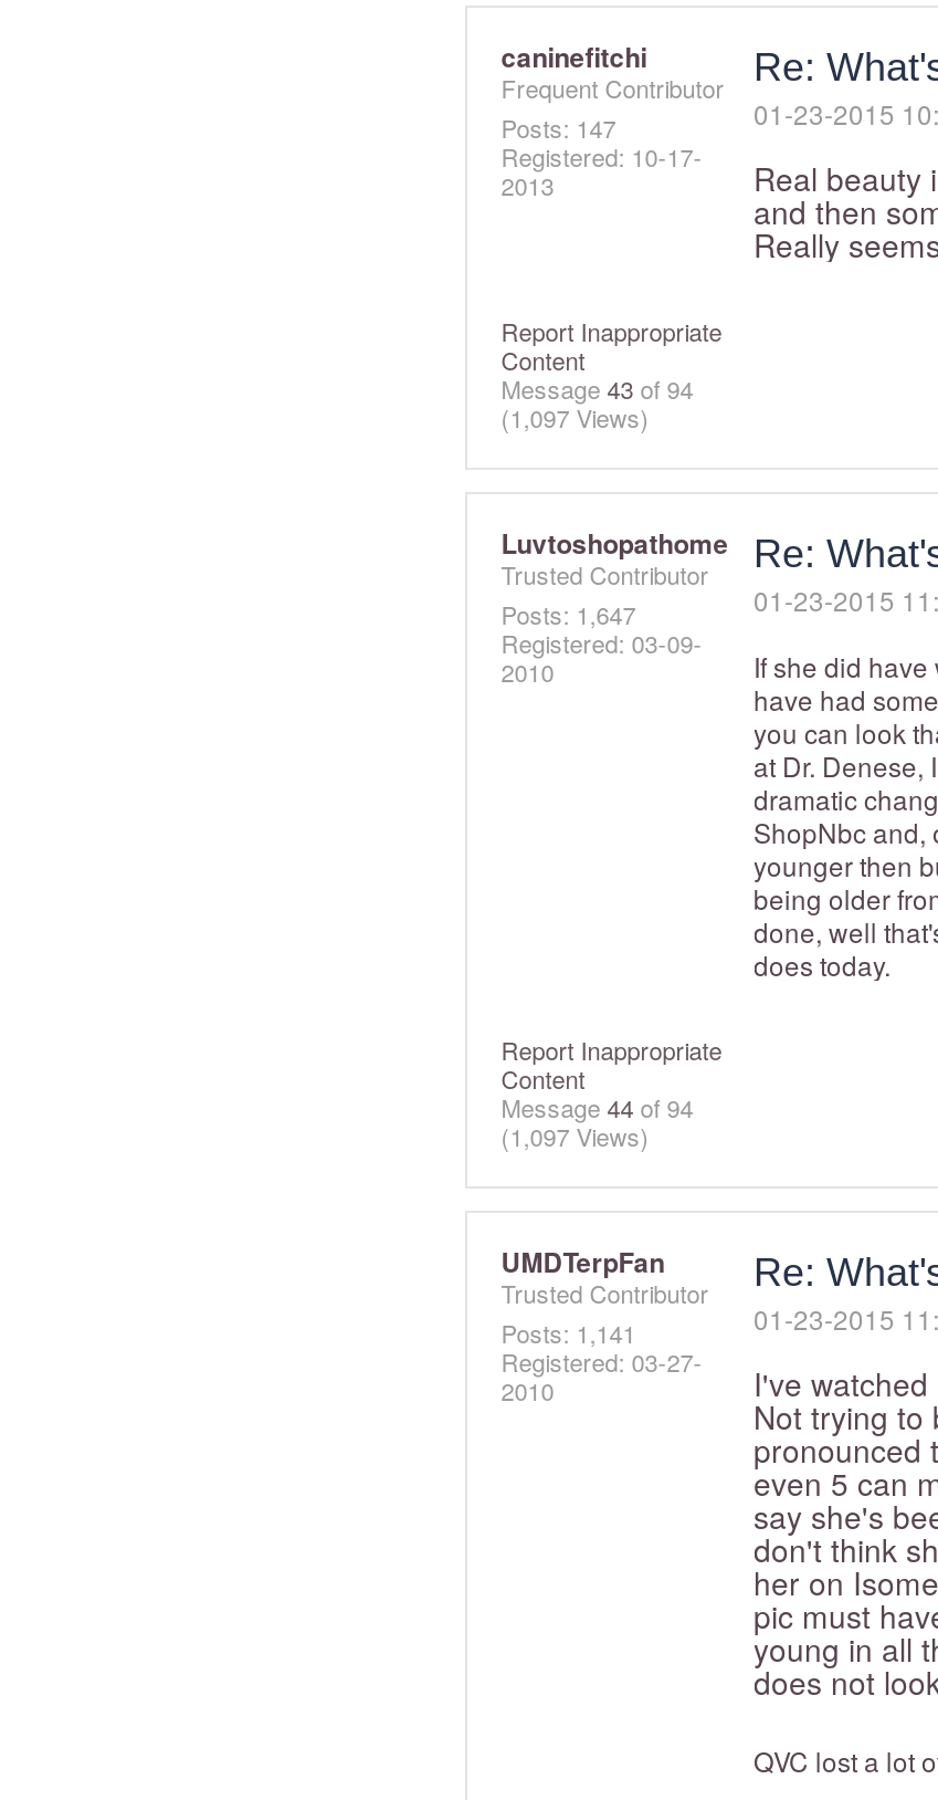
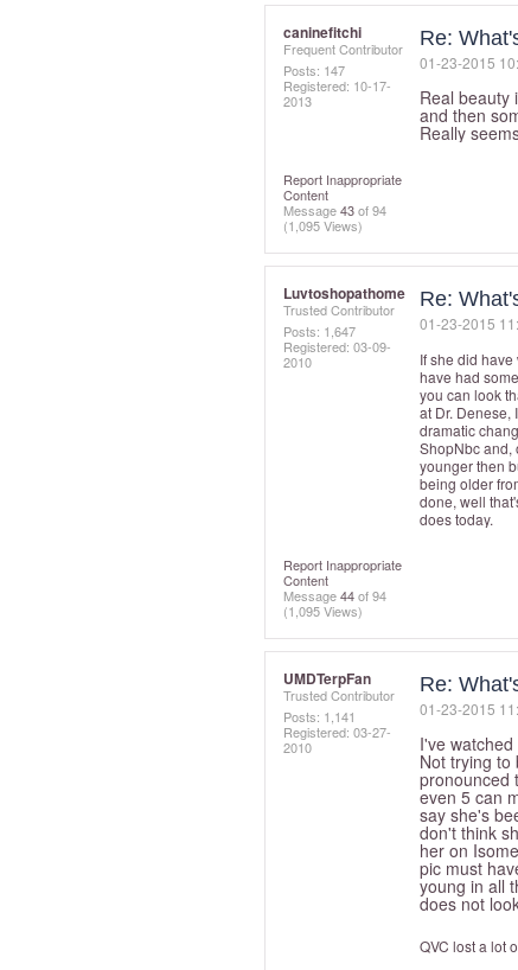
- (1,097 Views)
+ (1,095 Views)

- (1,097 Views)
+ (1,095 Views)
